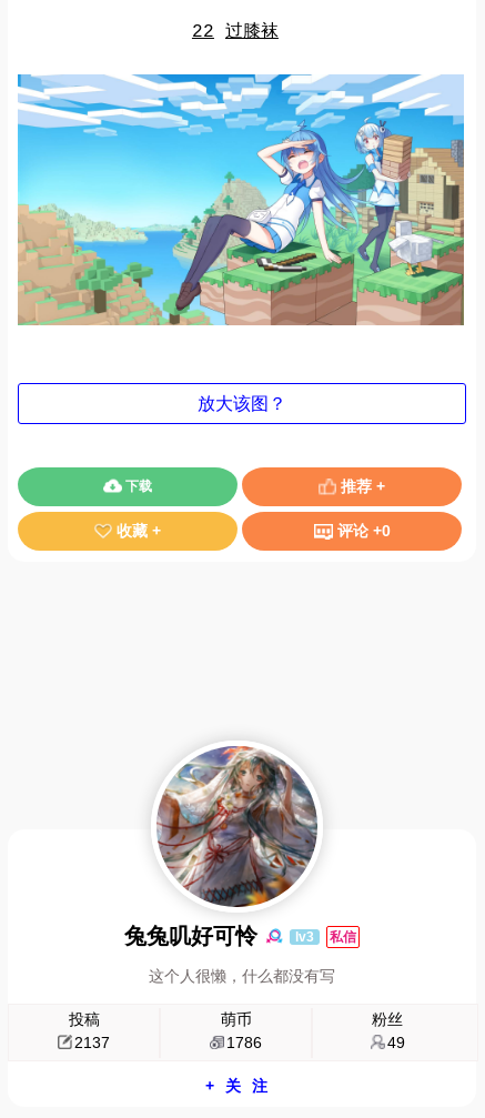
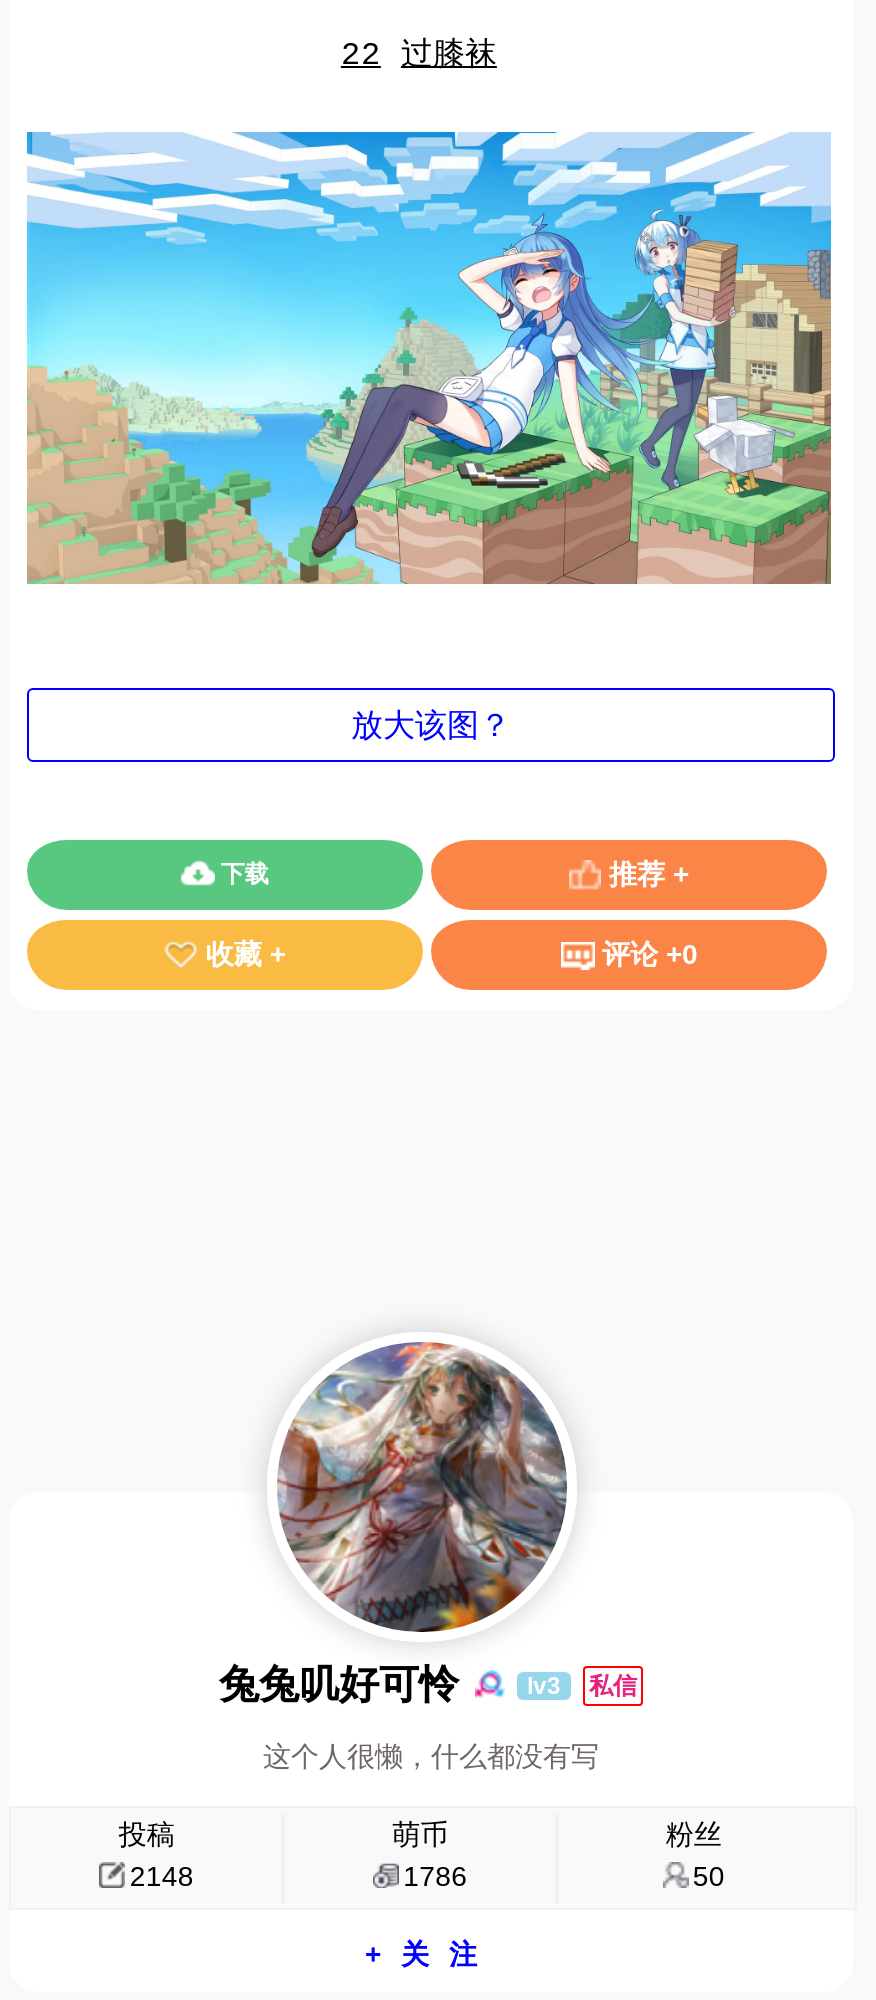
- 2137
+ 2148

- 49
+ 50
